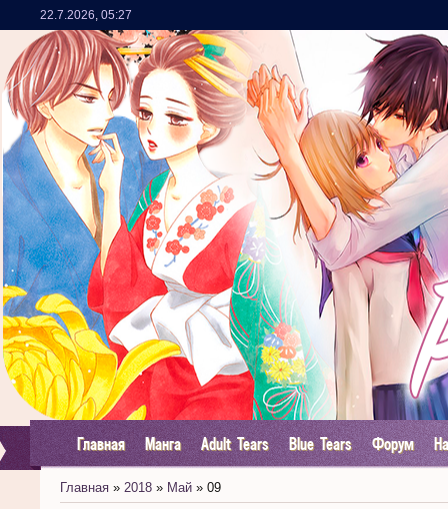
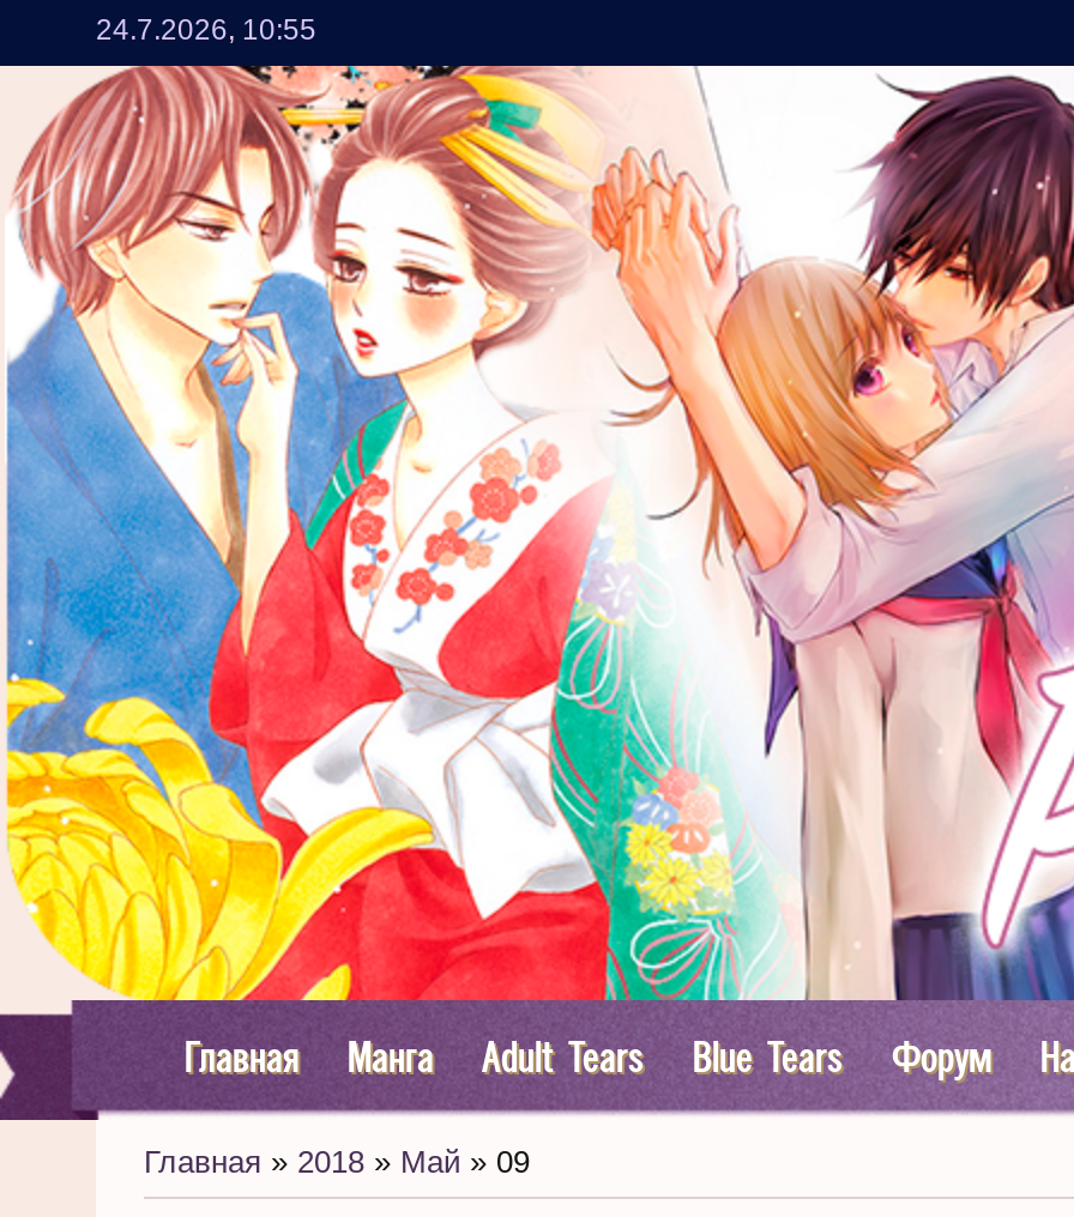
- 22.7.2026, 05:27
+ 24.7.2026, 10:55
